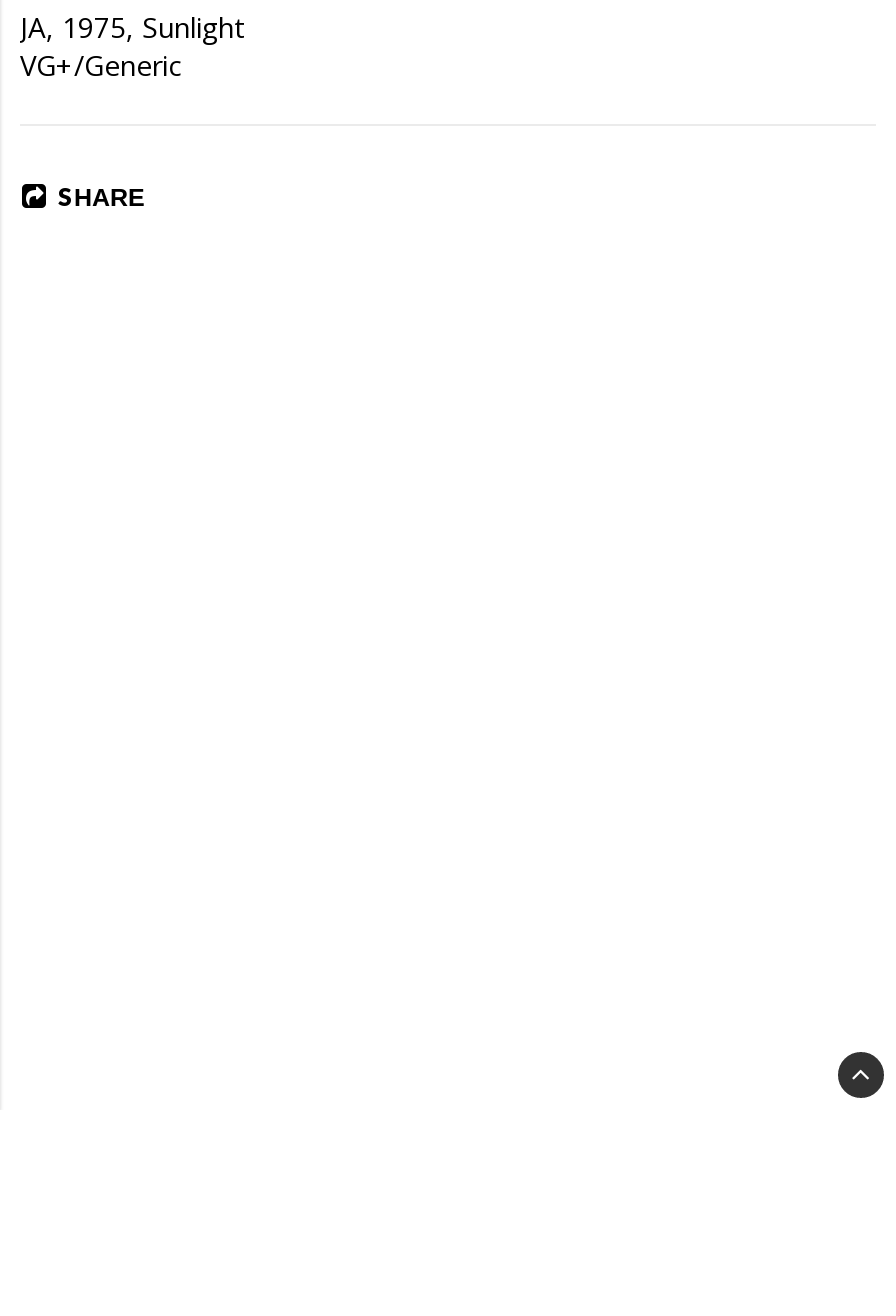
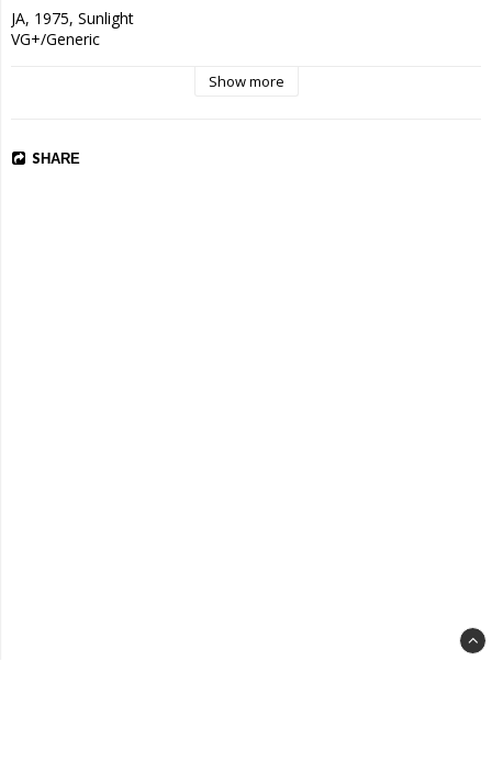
+ Show more
